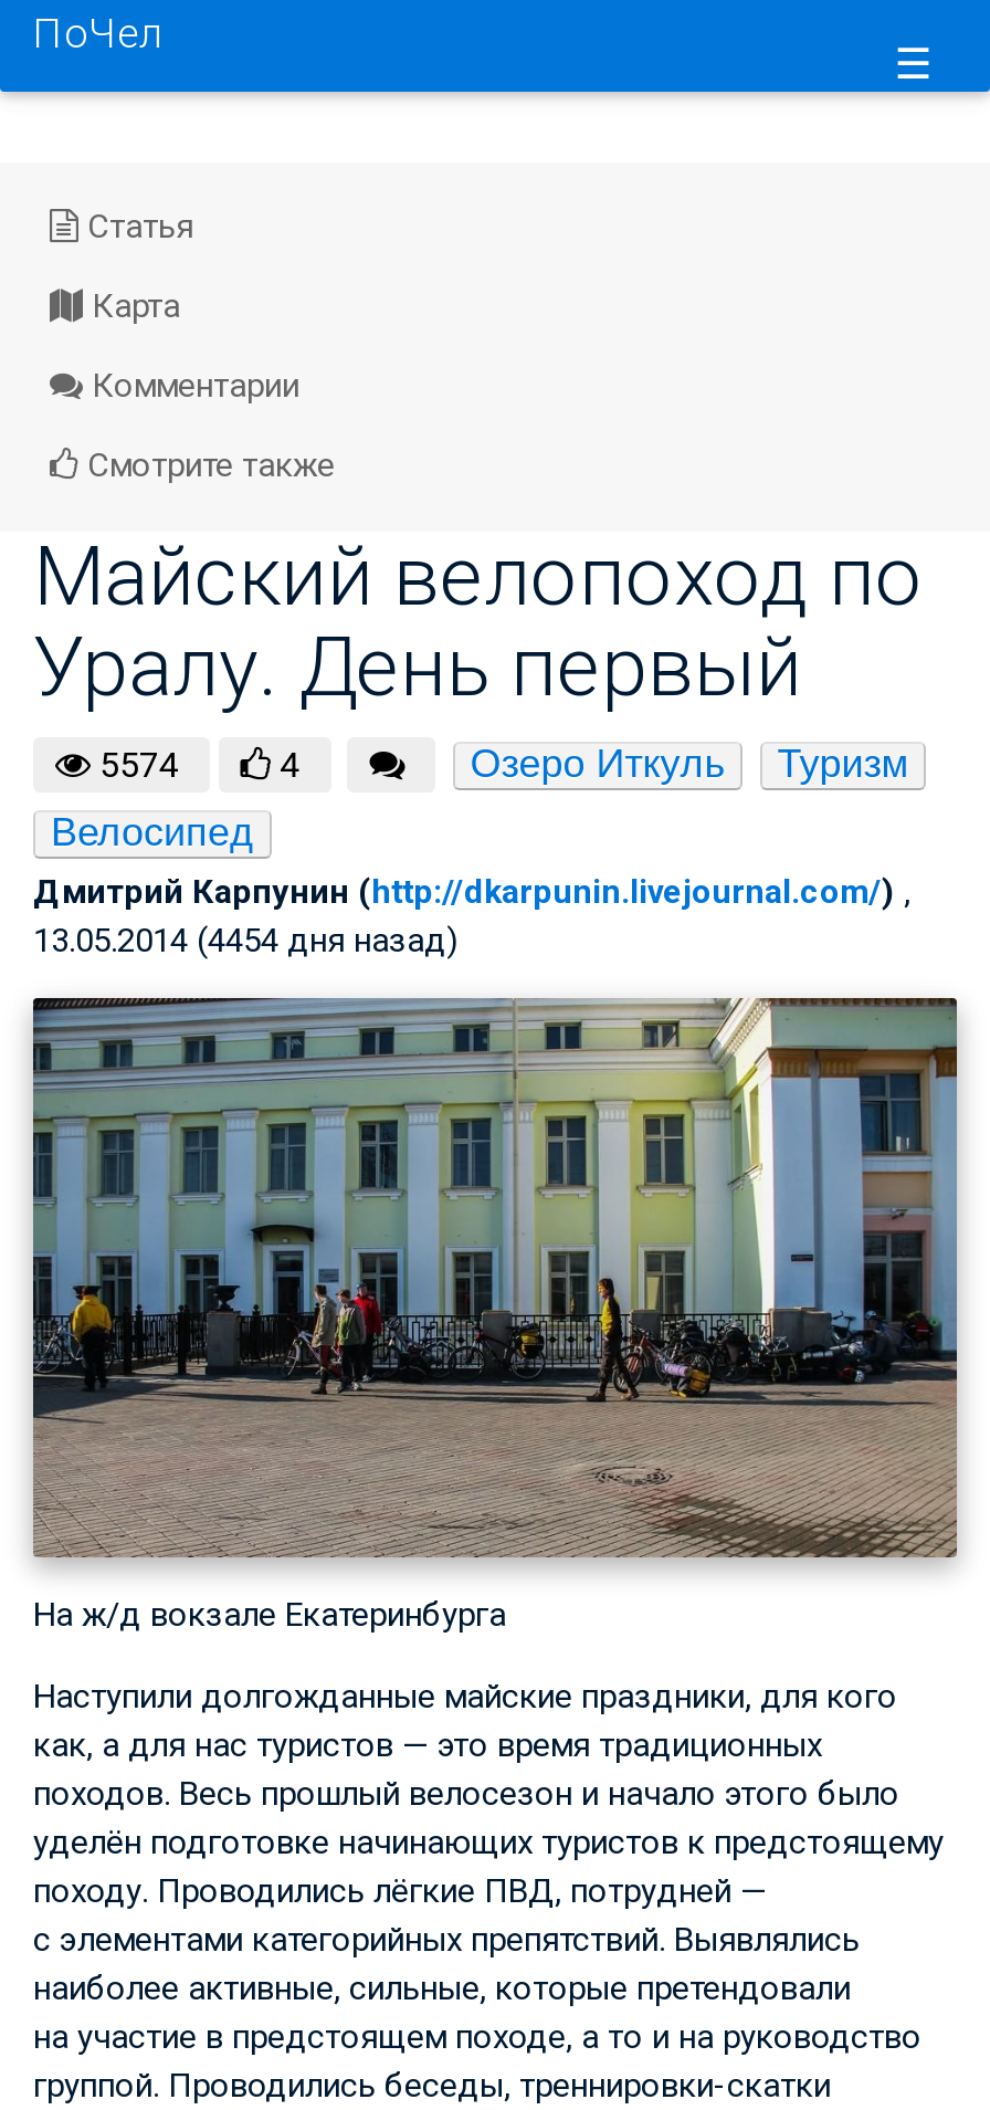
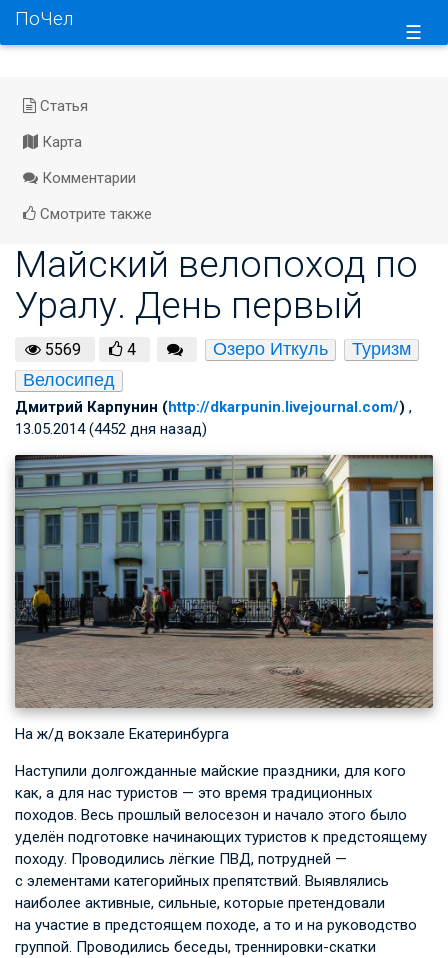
- 5574
+ 5569

- 13.05.2014 (4454 дня назад)
+ 13.05.2014 (4452 дня назад)
